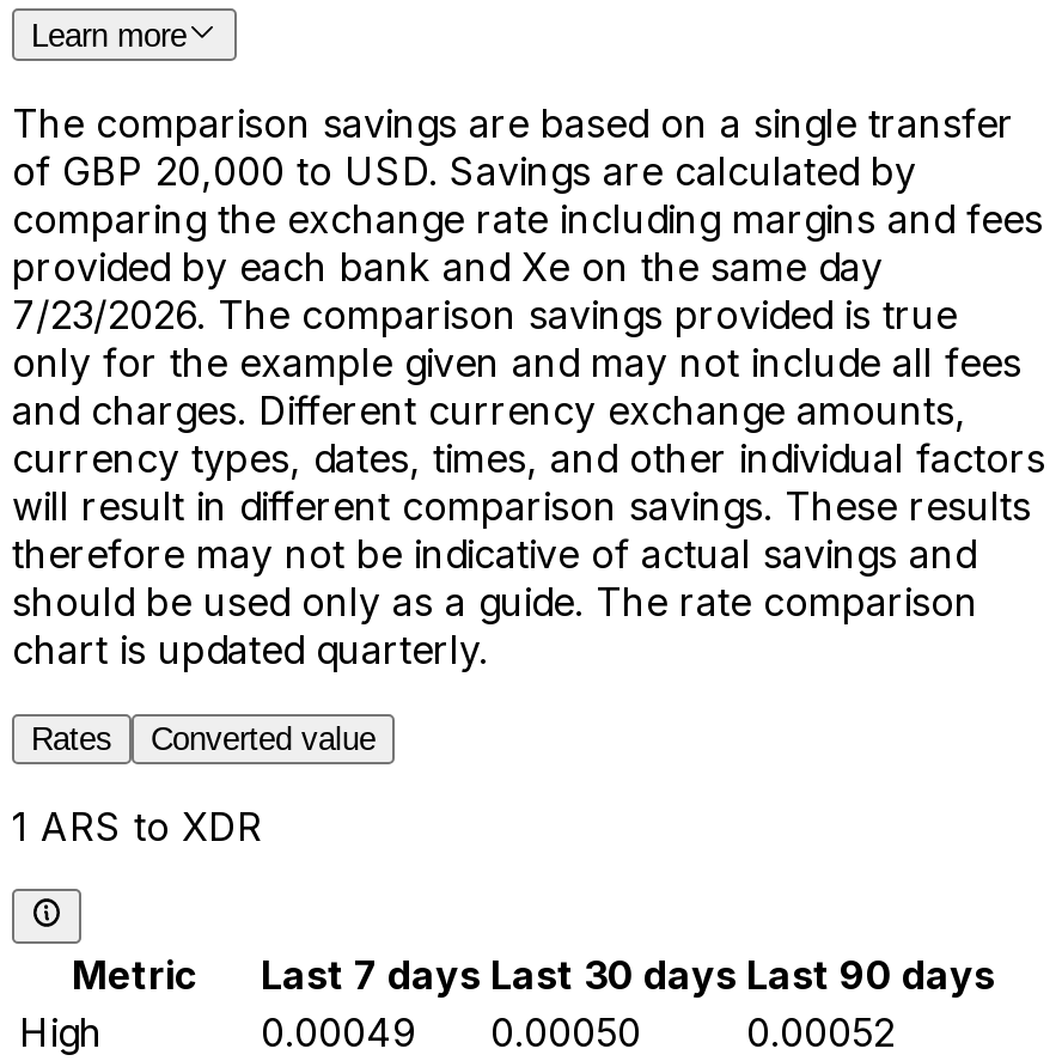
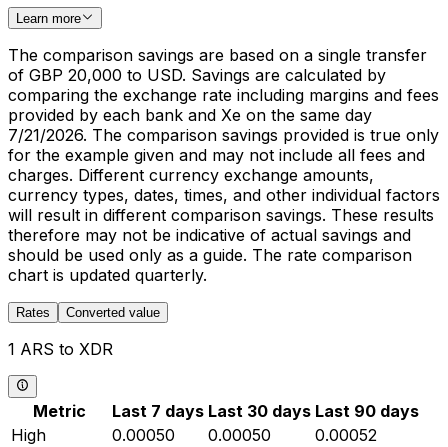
- 7/23/2026. The comparison savings provided is true
- only for the example given and may not include all fees
- and charges. Different currency exchange amounts,
+ 7/21/2026. The comparison savings provided is true only
+ for the example given and may not include all fees and
+ charges. Different currency exchange amounts,

- 0.00049 0.00050
+ 0.00050 0.00050
